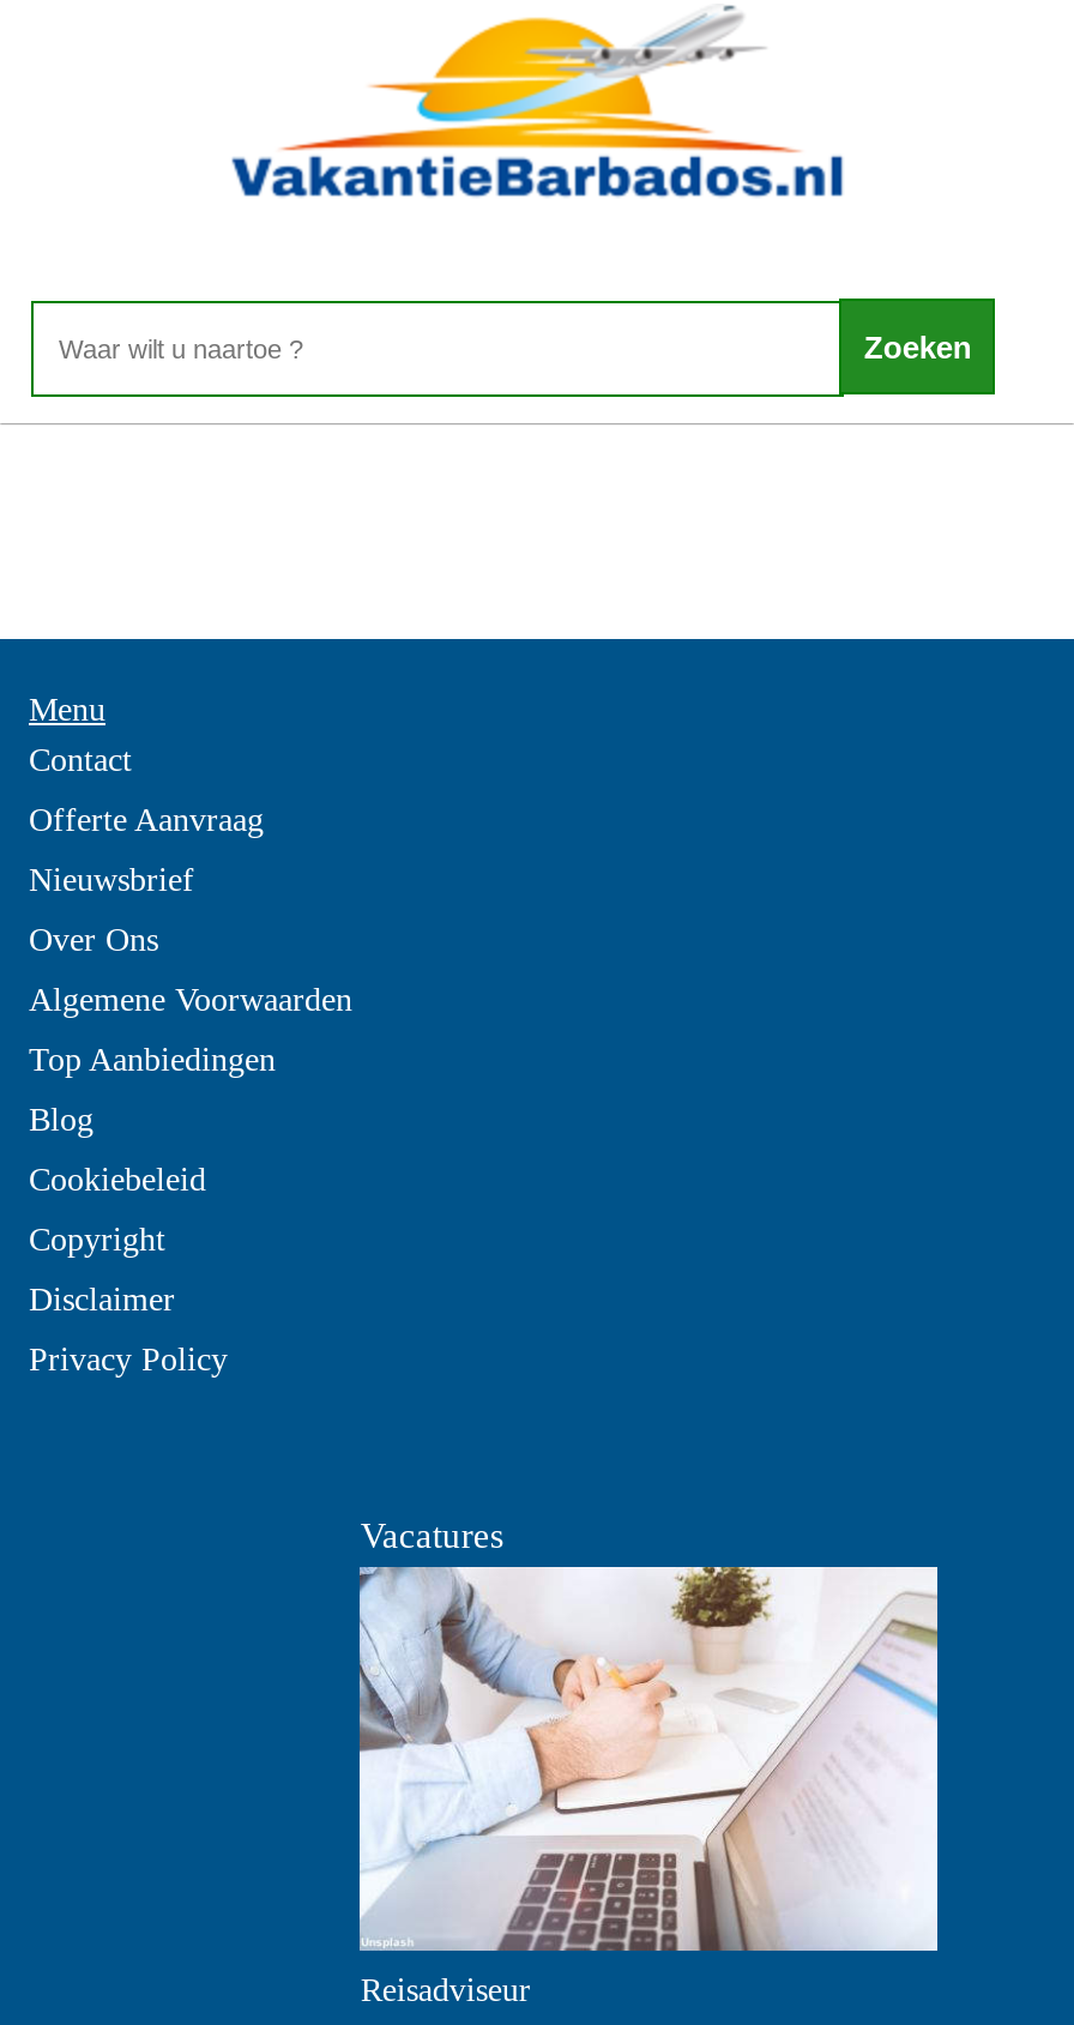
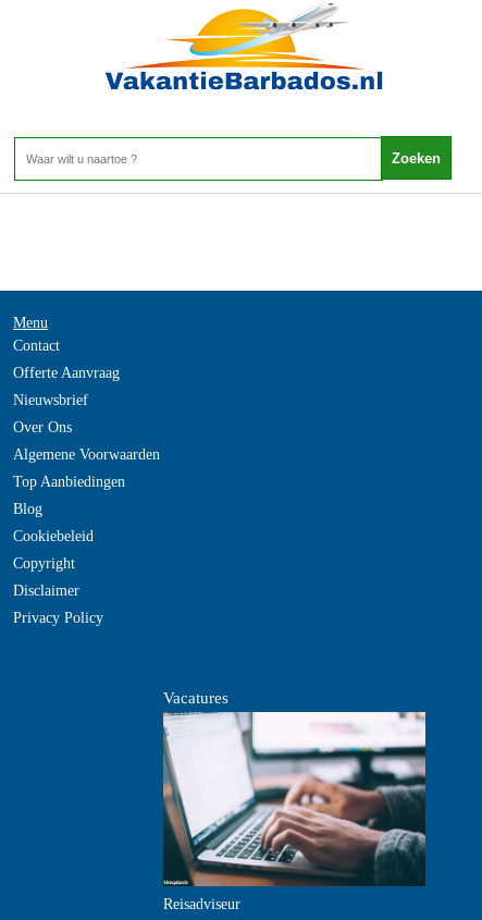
- [image]
+ [image]
